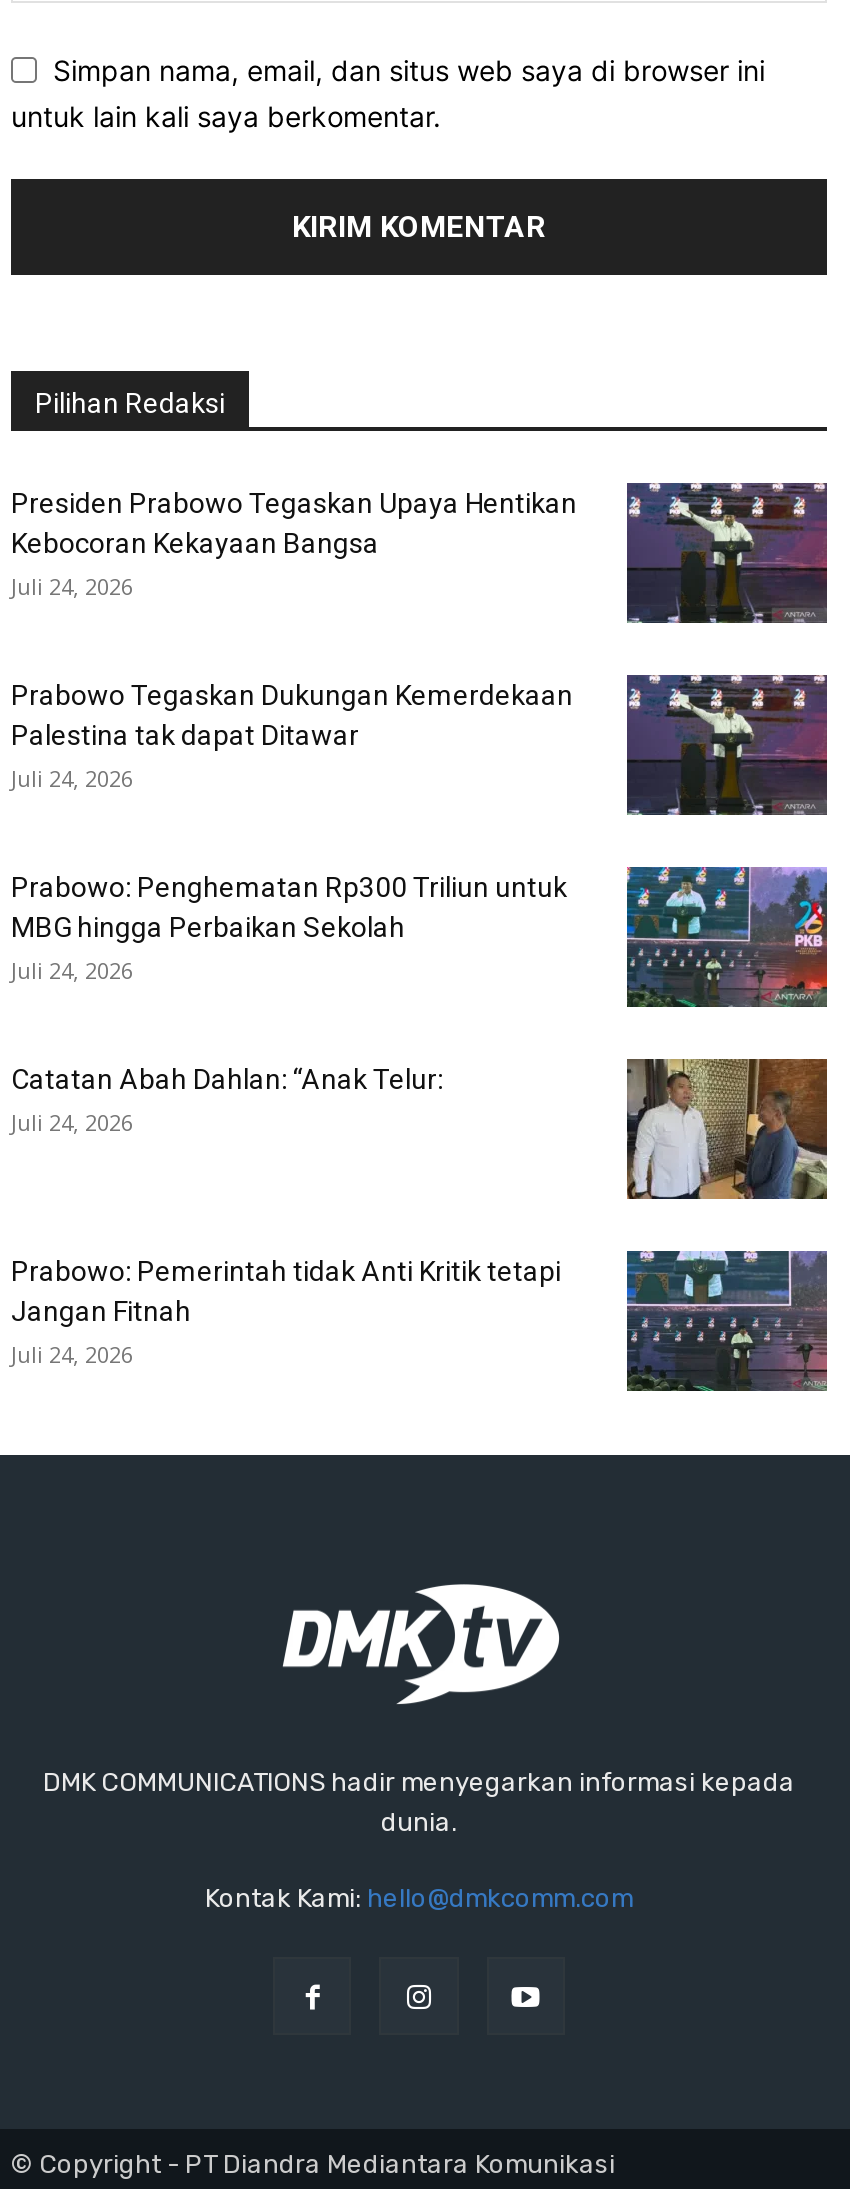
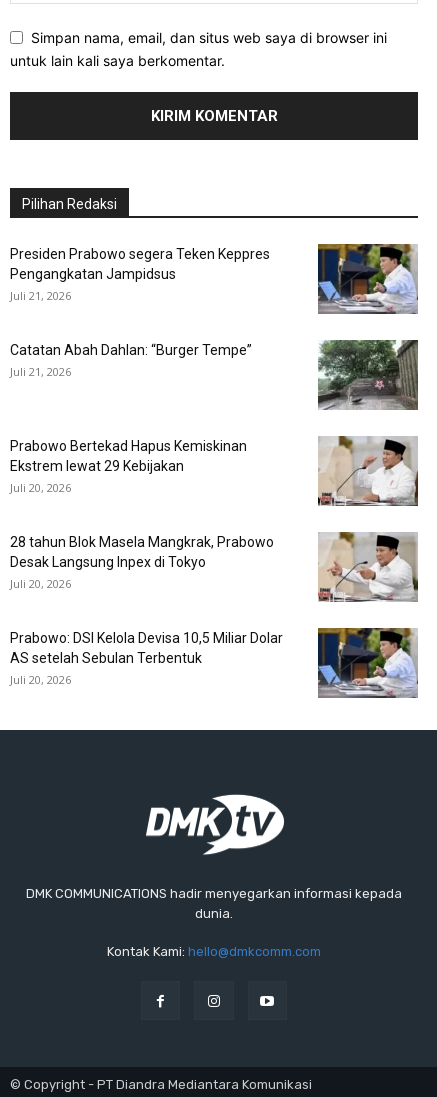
- Presiden Prabowo Tegaskan Upaya Hentikan
- Kebocoran Kekayaan Bangsa
- Juli 24, 2026
+ Presiden Prabowo segera Teken Keppres
+ Pengangkatan Jampidsus
+ Juli 21, 2026

- [image]
+ [image]

- Prabowo Tegaskan Dukungan Kemerdekaan
- Palestina tak dapat Ditawar
- Juli 24, 2026
+ Catatan Abah Dahlan: “Burger Tempe”
+ Juli 21, 2026

- [image]
+ [image]

- Prabowo: Penghematan Rp300 Triliun untuk
- MBG hingga Perbaikan Sekolah
- Juli 24, 2026
+ Prabowo Bertekad Hapus Kemiskinan
+ Ekstrem lewat 29 Kebijakan
+ Juli 20, 2026

- [image]
+ [image]

- Catatan Abah Dahlan: “Anak Telur:
- Juli 24, 2026
+ 28 tahun Blok Masela Mangkrak, Prabowo
+ Desak Langsung Inpex di Tokyo
+ Juli 20, 2026

- [image]
+ [image]

- [image]
- Prabowo: Pemerintah tidak Anti Kritik tetapi
- Jangan Fitnah
- Juli 24, 2026
+ [image]
+ Prabowo: DSI Kelola Devisa 10,5 Miliar Dolar
+ AS setelah Sebulan Terbentuk
+ Juli 20, 2026
